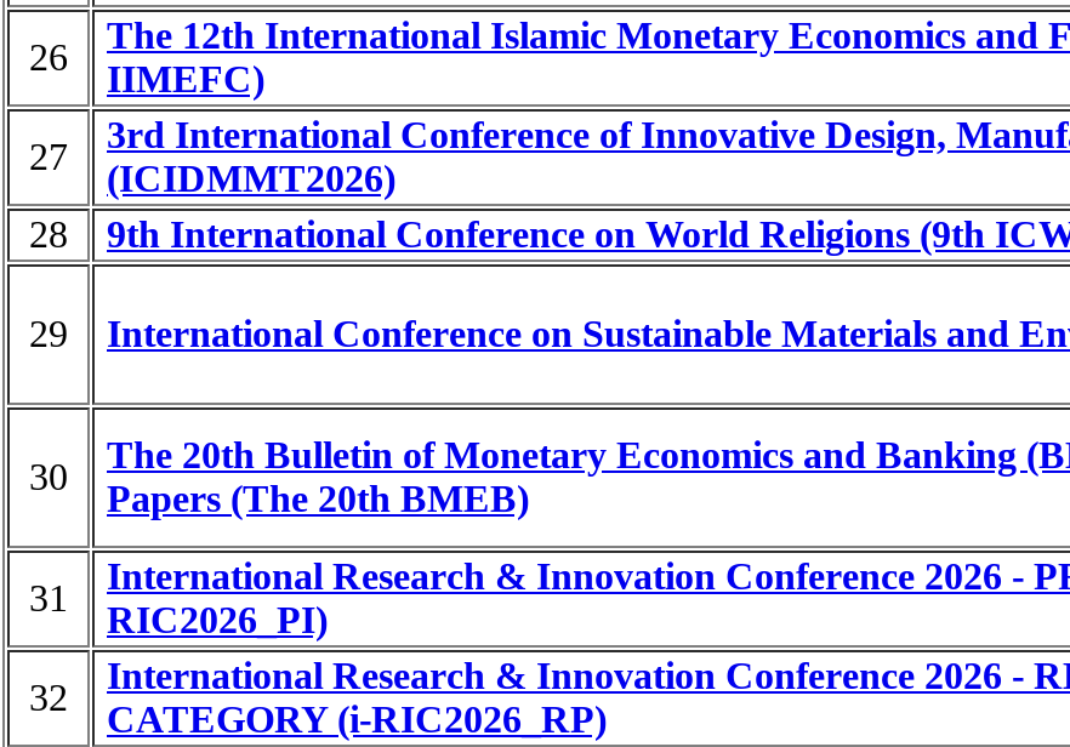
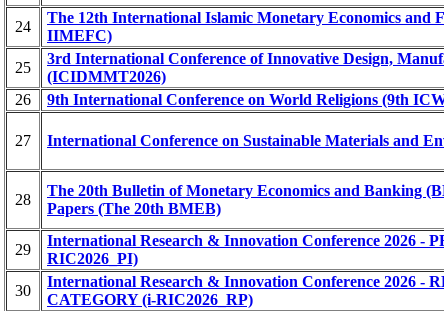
- 26
+ 24

- 27
+ 25

- 28
+ 26

- 29
+ 27

- 30
+ 28

- 31
+ 29

- 32
+ 30
